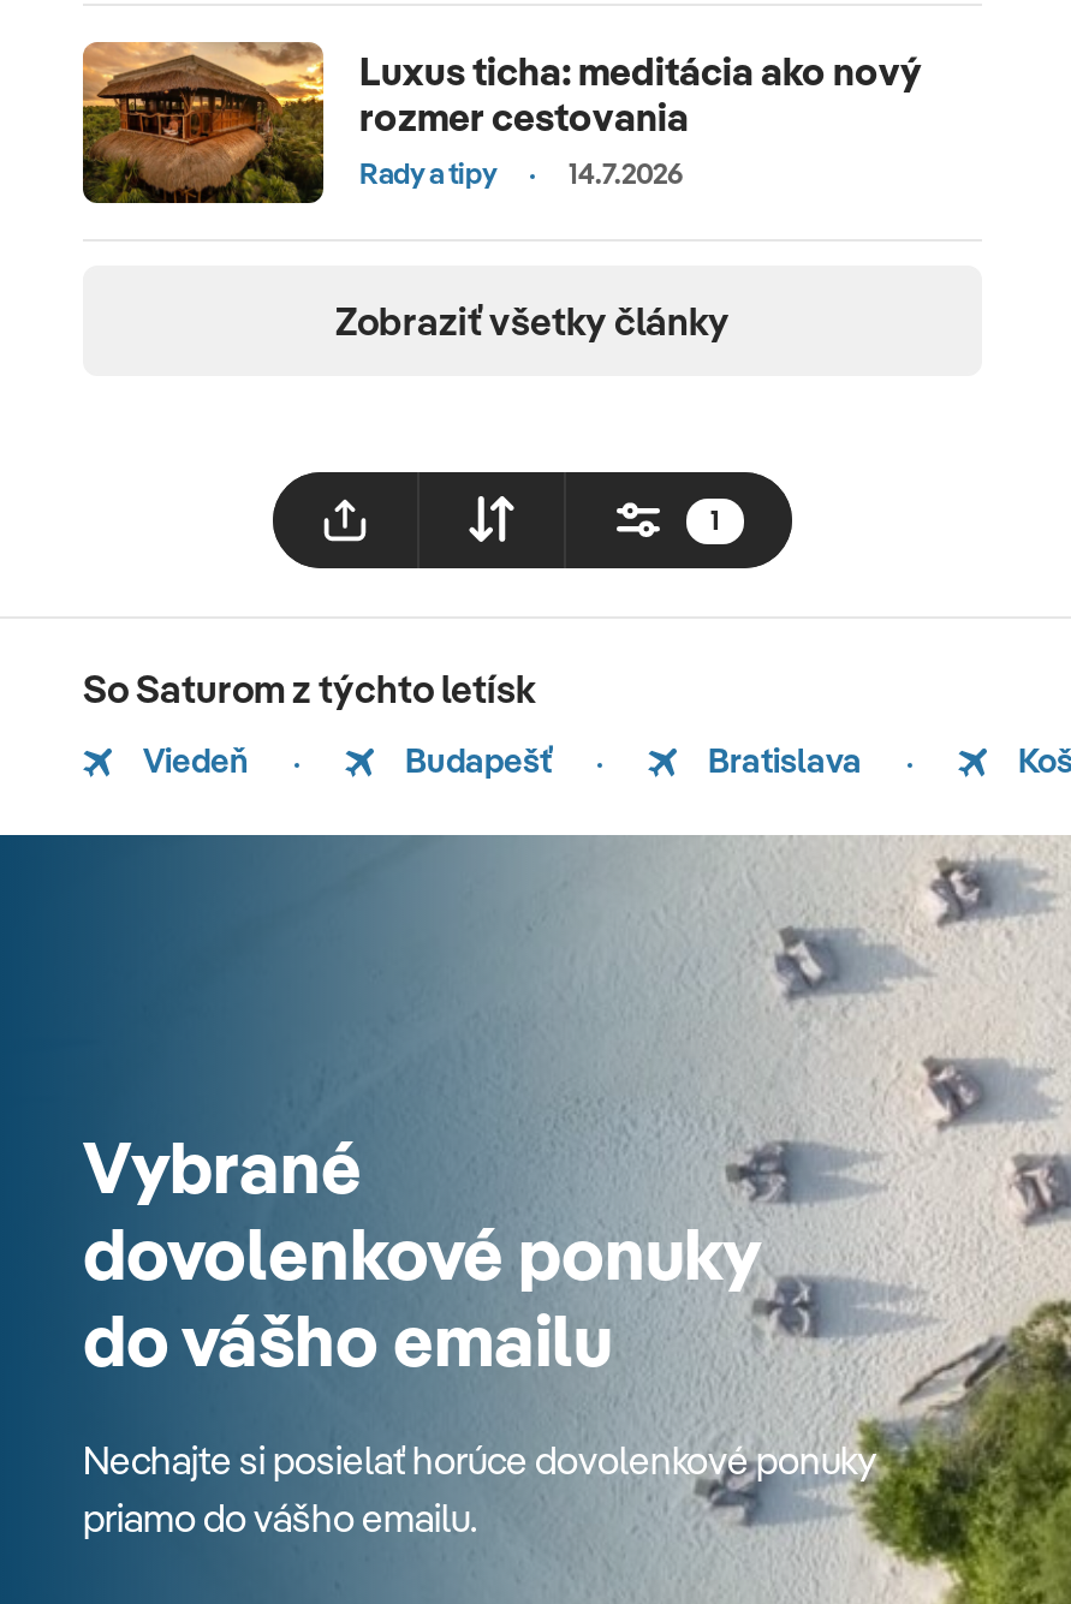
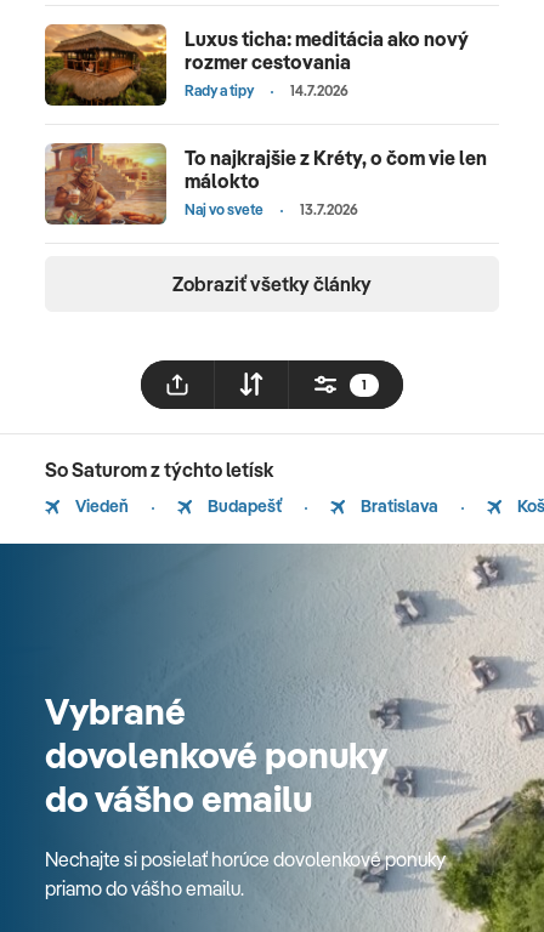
+ [image]
+ To najkrajšie z Kréty, o čom vie len
+ málokto
+ Naj vo svete
+ 13.7.2026
